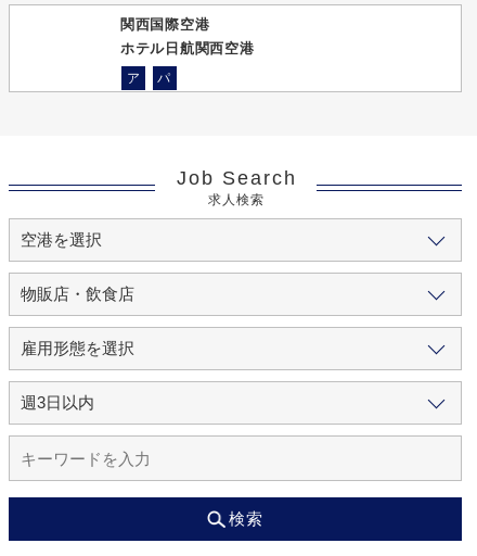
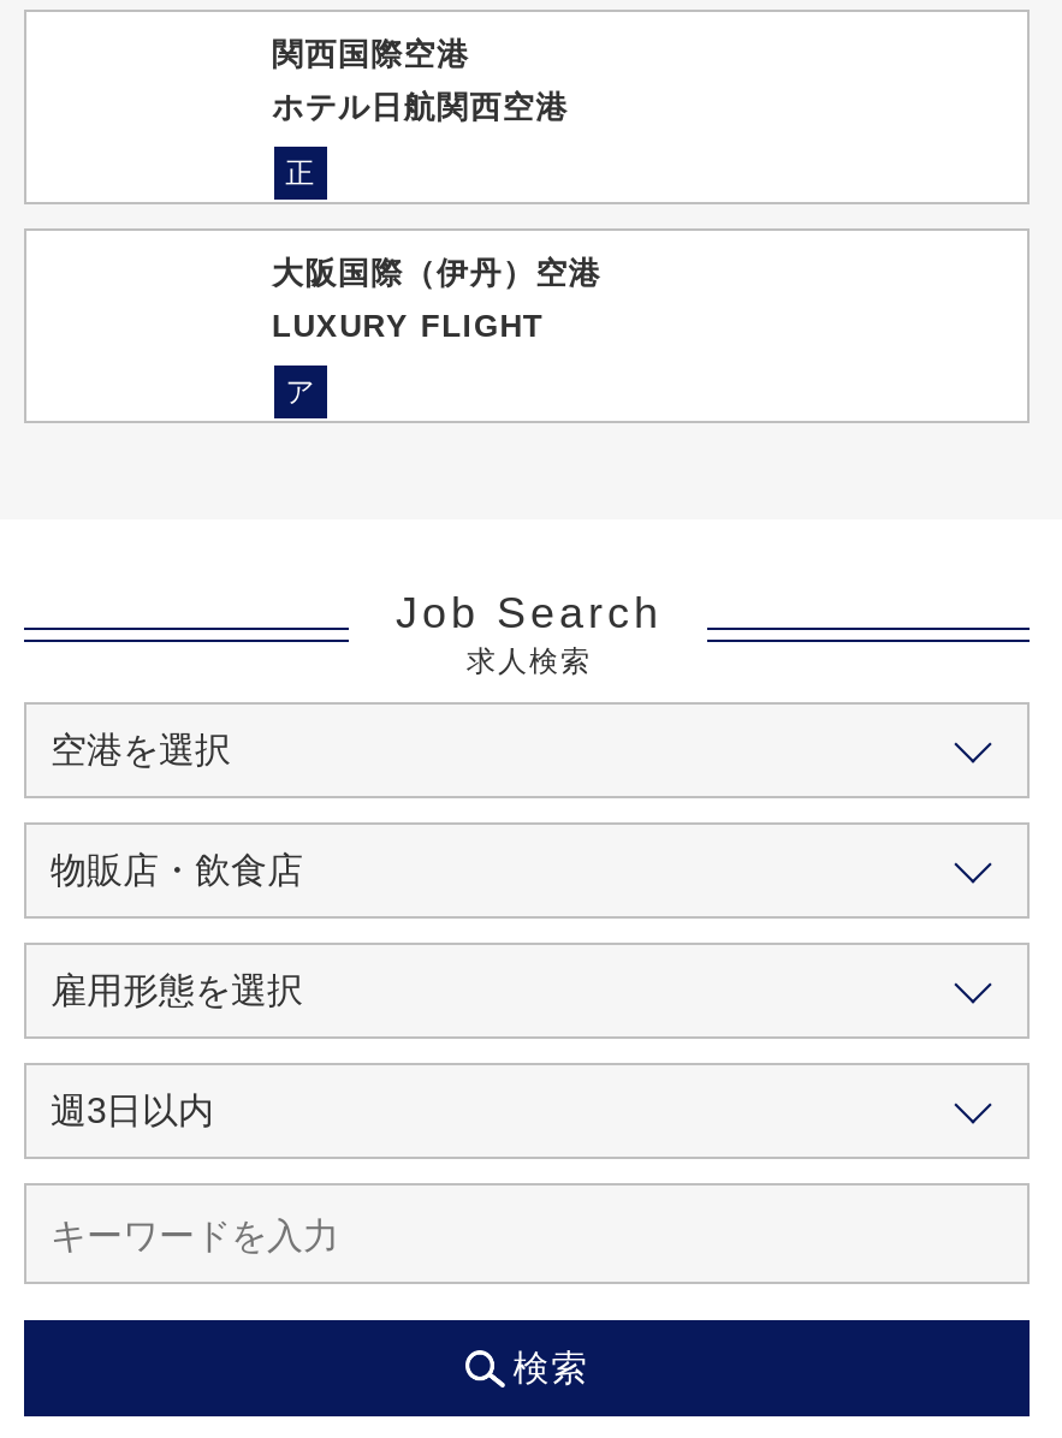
+ 正
+ 大阪国際（伊丹）空港
+ LUXURY FLIGHT

- パ
